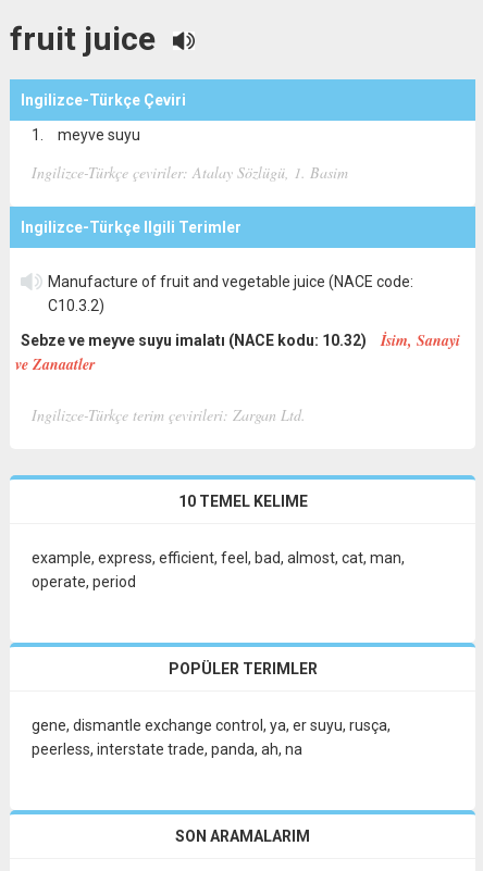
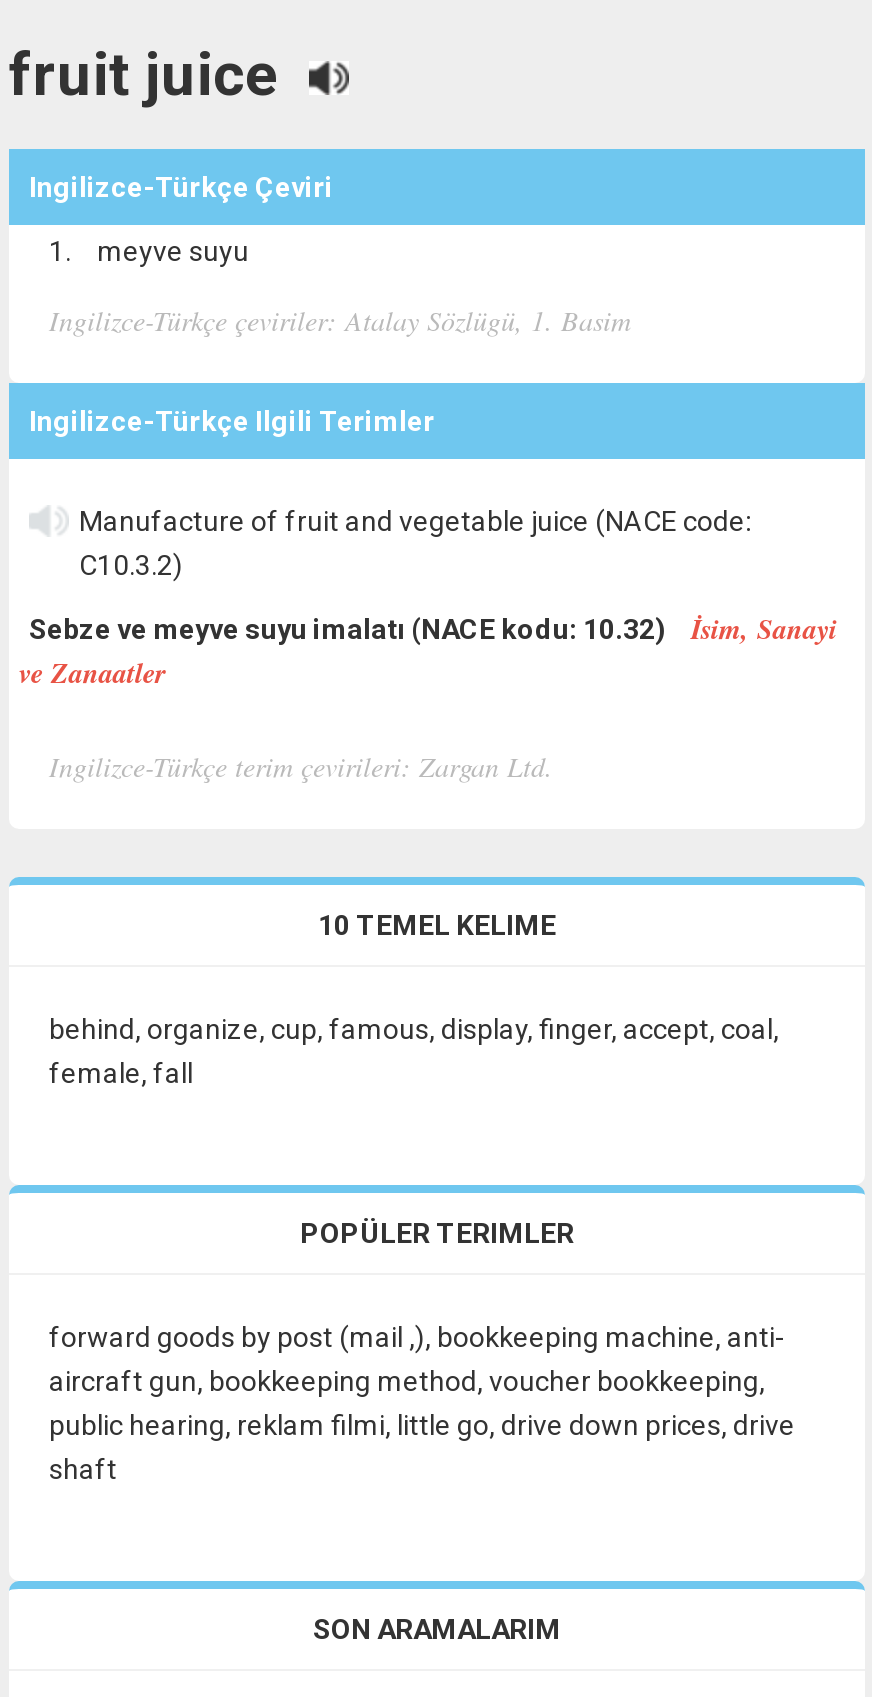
- example, express, efficient, feel, bad, almost, cat, man,
- operate, period
+ behind, organize, cup, famous, display, finger, accept, coal,
+ female, fall

- gene, dismantle exchange control, ya, er suyu, rusça,
- peerless, interstate trade, panda, ah, na
+ forward goods by post (mail ,), bookkeeping machine, anti-
+ aircraft gun, bookkeeping method, voucher bookkeeping,
+ public hearing, reklam filmi, little go, drive down prices, drive
+ shaft
